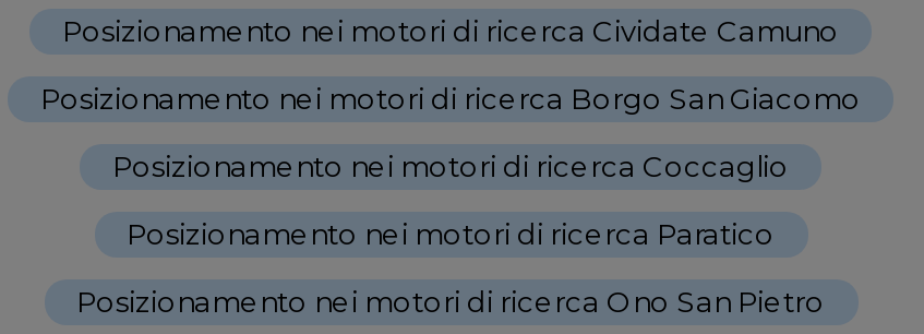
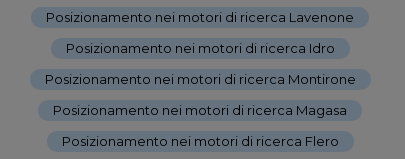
- Posizionamento nei motori di ricerca Cividate Camuno
+ Posizionamento nei motori di ricerca Lavenone

- Posizionamento nei motori di ricerca Borgo San Giacomo
+ Posizionamento nei motori di ricerca Idro

- Posizionamento nei motori di ricerca Coccaglio
+ Posizionamento nei motori di ricerca Montirone

- Posizionamento nei motori di ricerca Paratico
+ Posizionamento nei motori di ricerca Magasa

- Posizionamento nei motori di ricerca Ono San Pietro
+ Posizionamento nei motori di ricerca Flero
